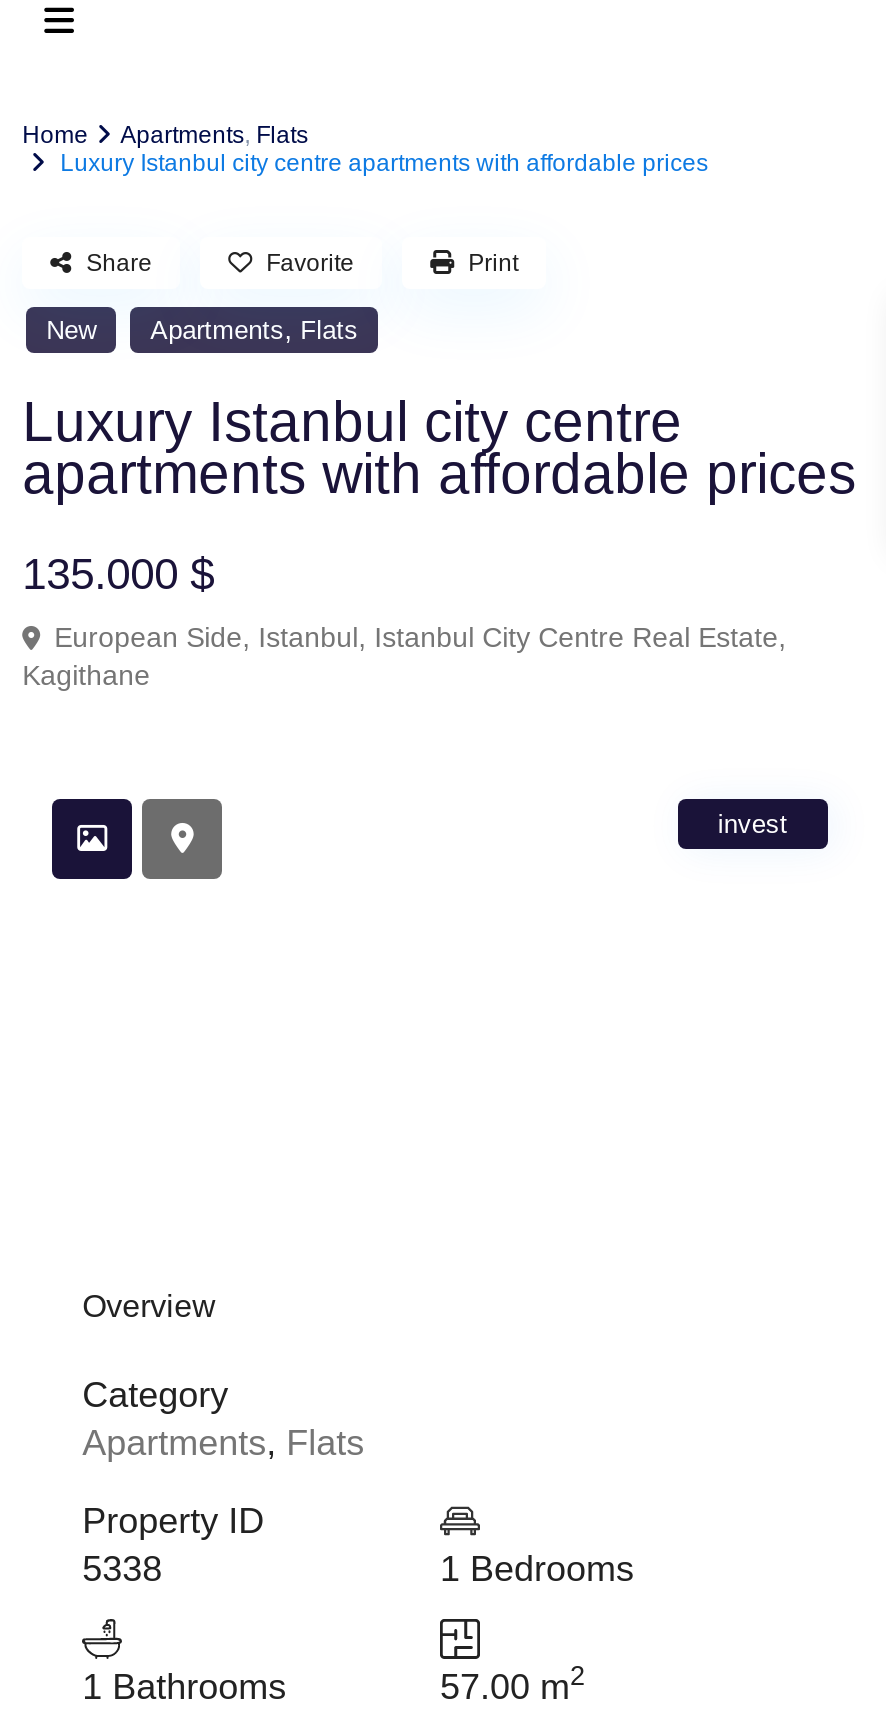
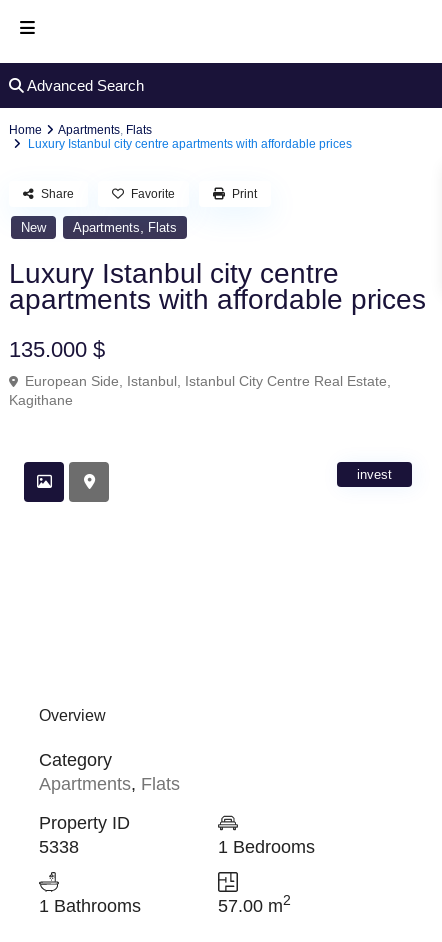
+ Advanced Search
